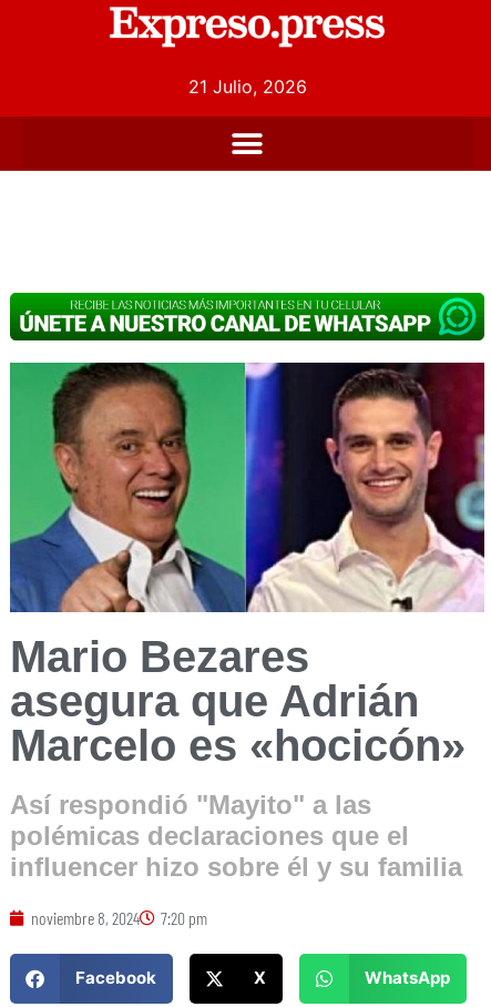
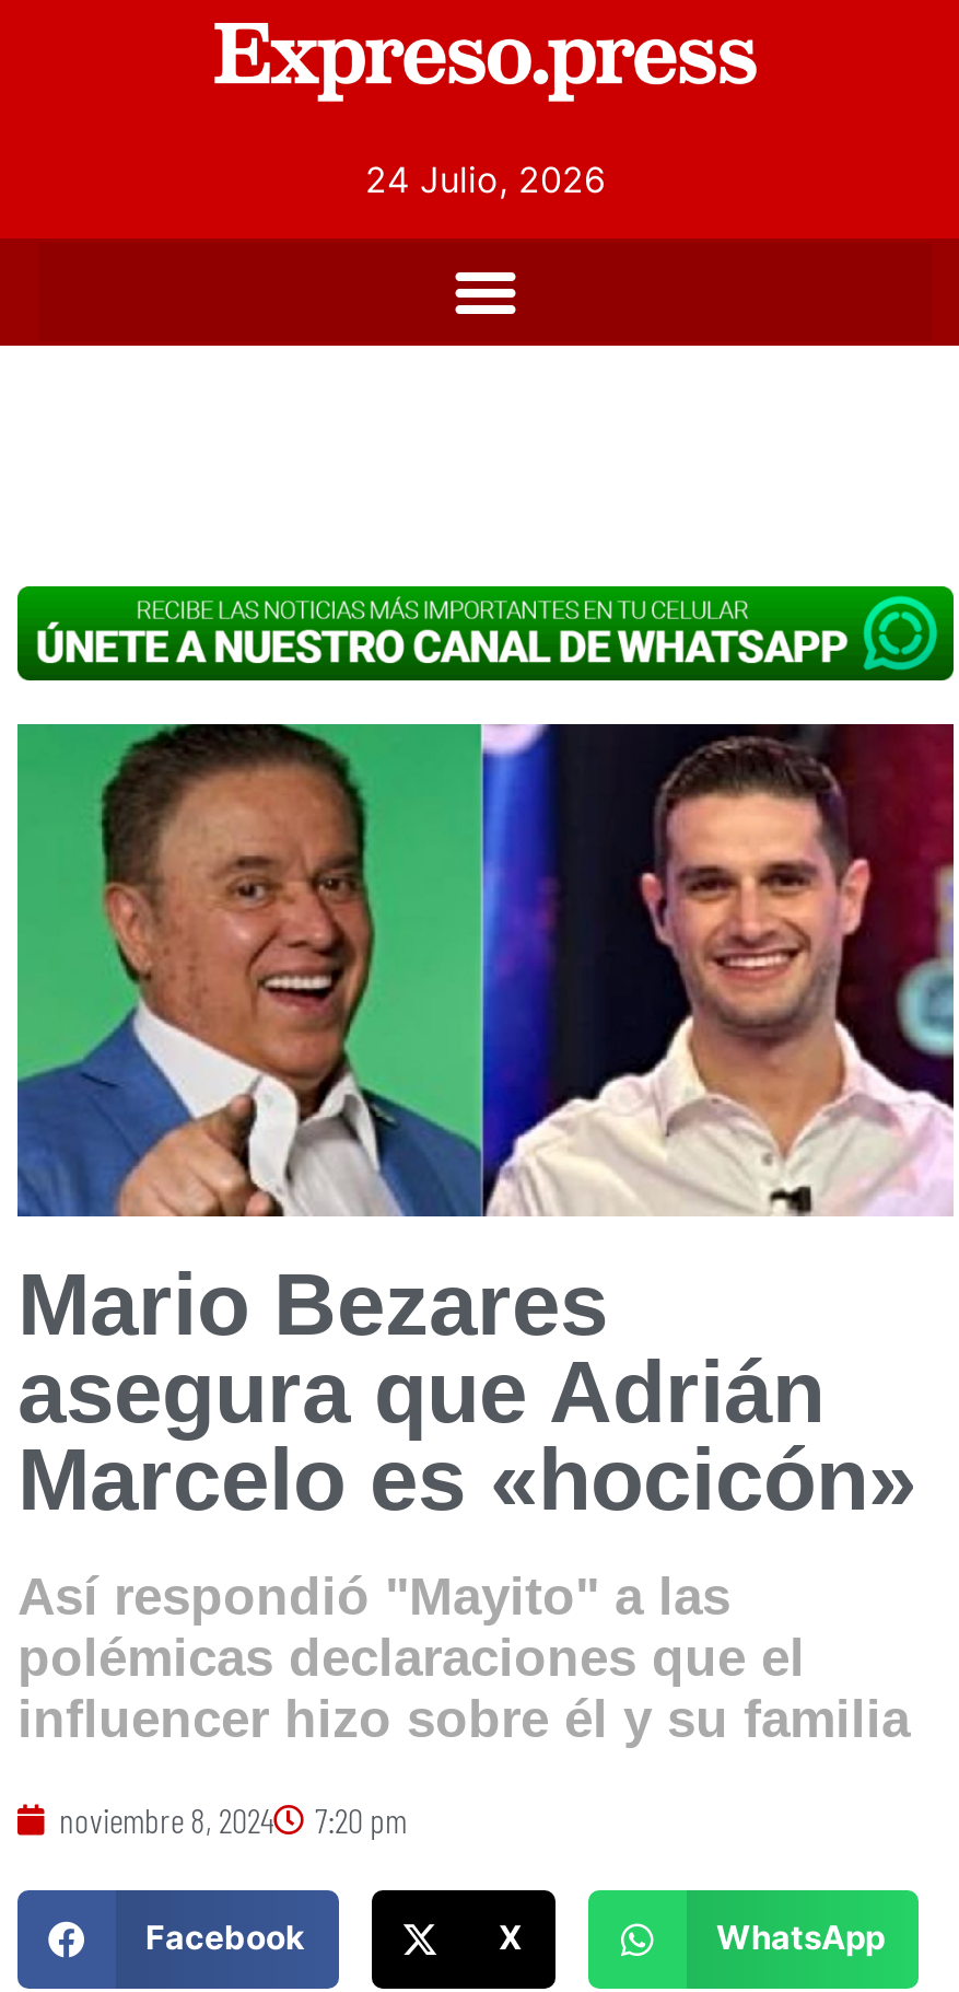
- 21 Julio, 2026
+ 24 Julio, 2026
